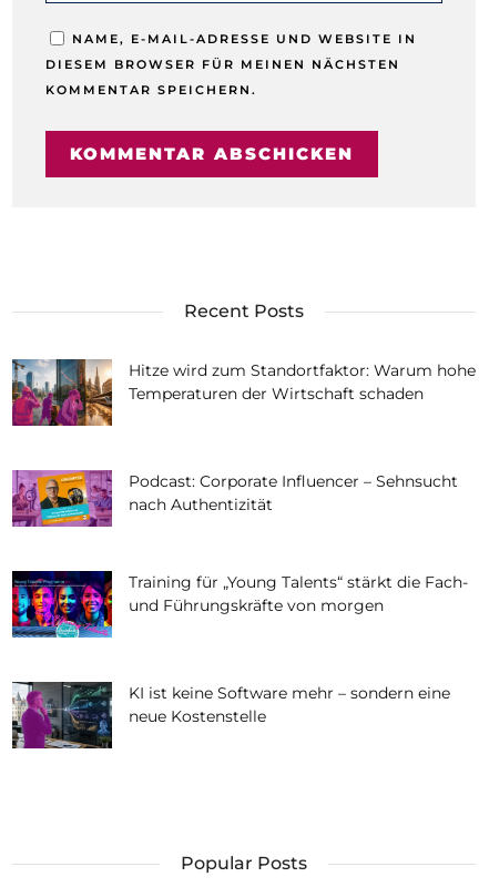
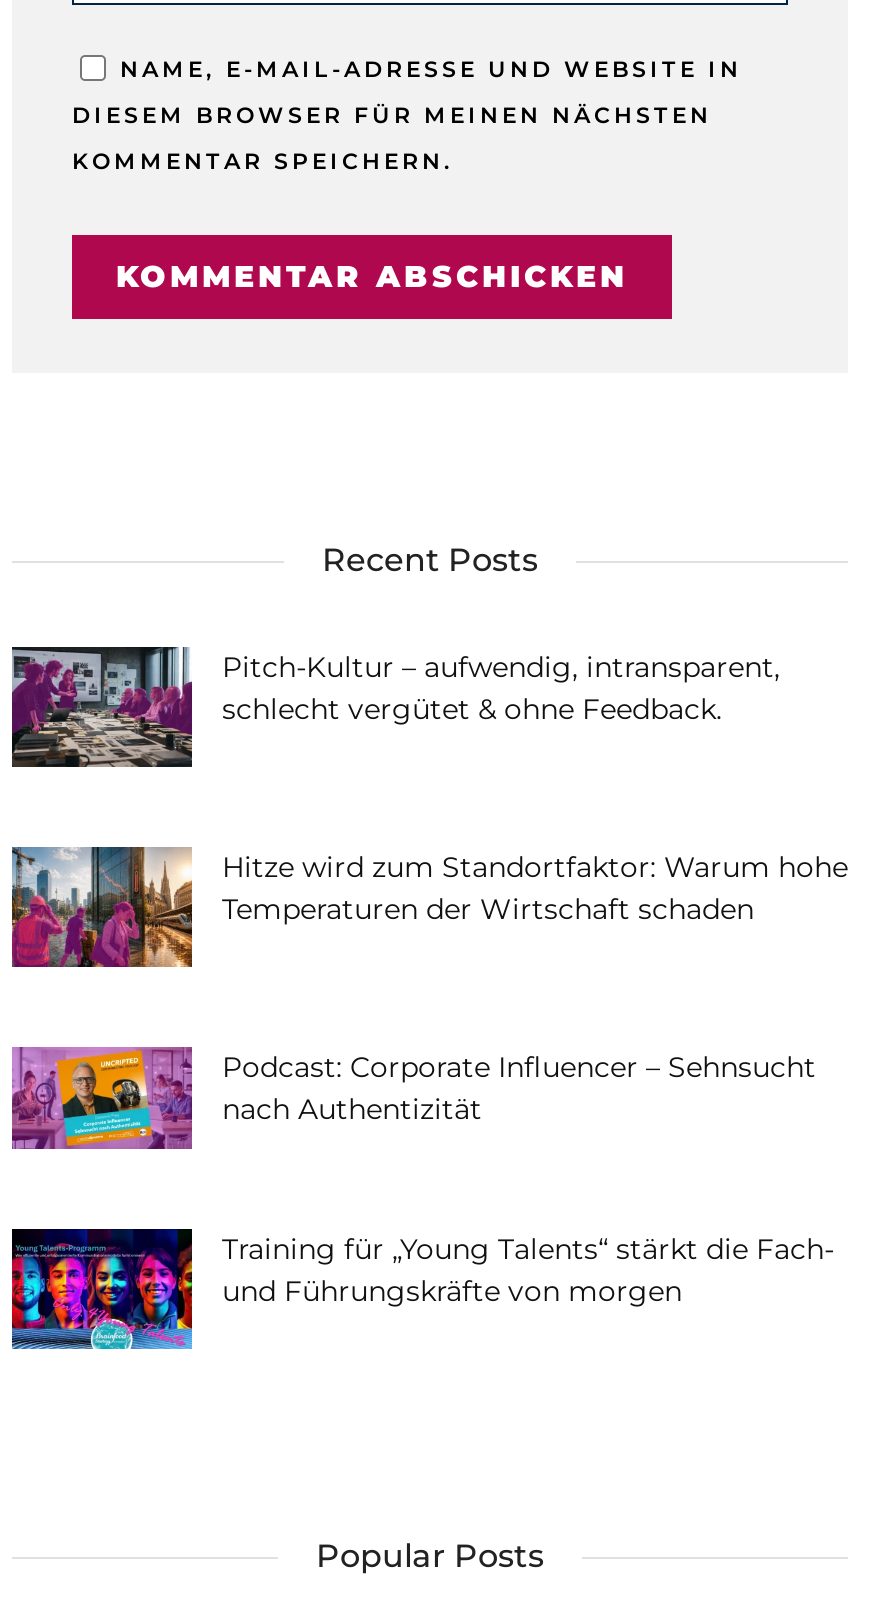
+ [image]
+ Pitch-Kultur – aufwendig, intransparent,
+ schlecht vergütet & ohne Feedback.

moved down: [image] | Hitze wird zum Standortfaktor: Warum hohe | Temperaturen der Wirtschaft schaden | Podcast: Corporate Influencer – Sehnsucht | nach Authentizität | Training für „Young Talents“ stärkt die Fach- | und Führungskräfte von morgen

- [image]
- KI ist keine Software mehr – sondern eine
- neue Kostenstelle
